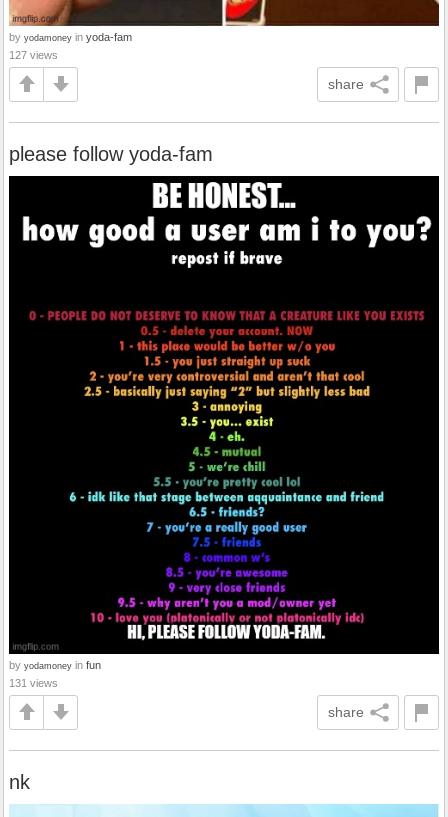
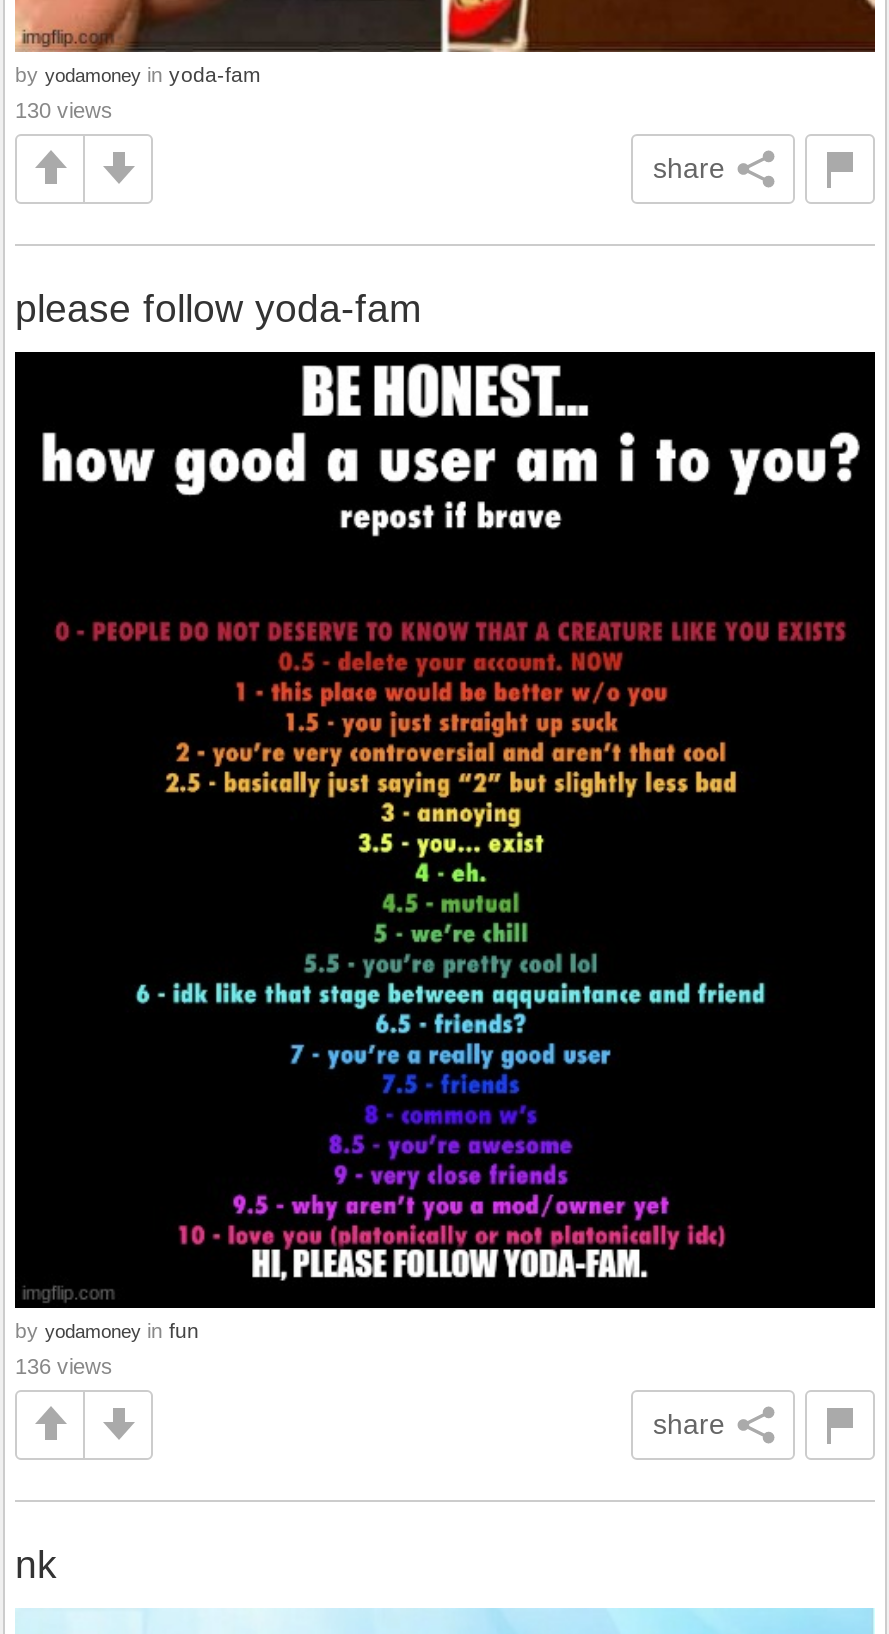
- 127 views
+ 130 views

- 131 views
+ 136 views
